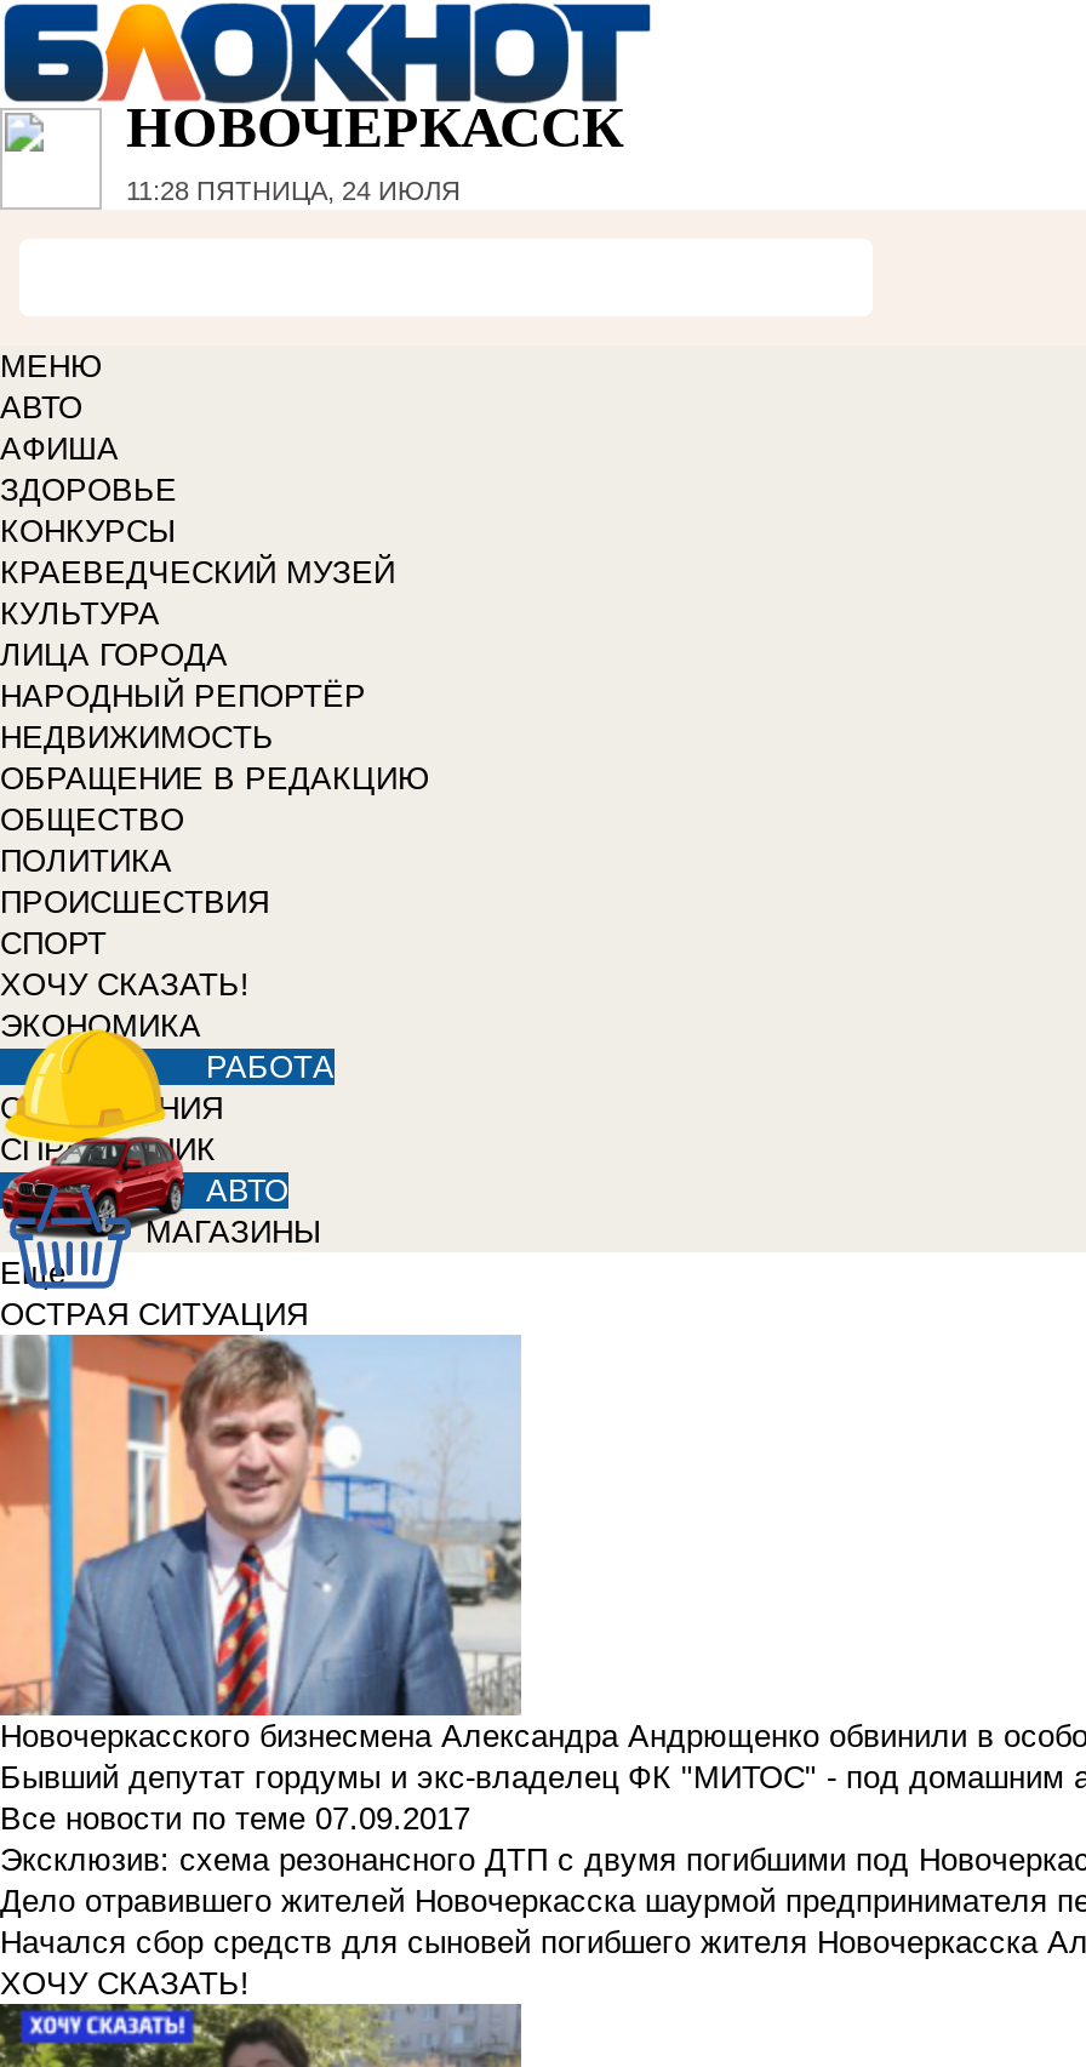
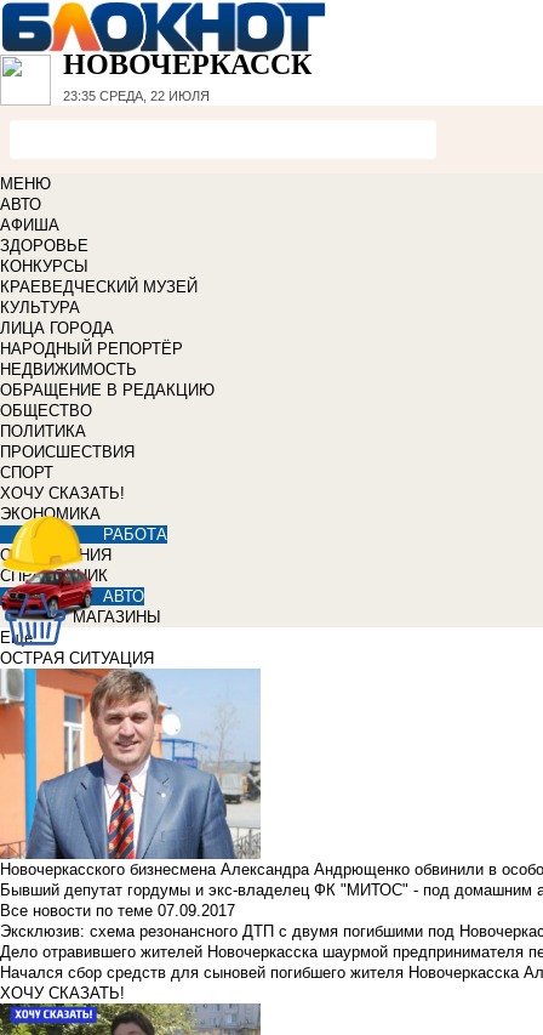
- 11:28 ПЯТНИЦА, 24 ИЮЛЯ
+ 23:35 СРЕДА, 22 ИЮЛЯ
